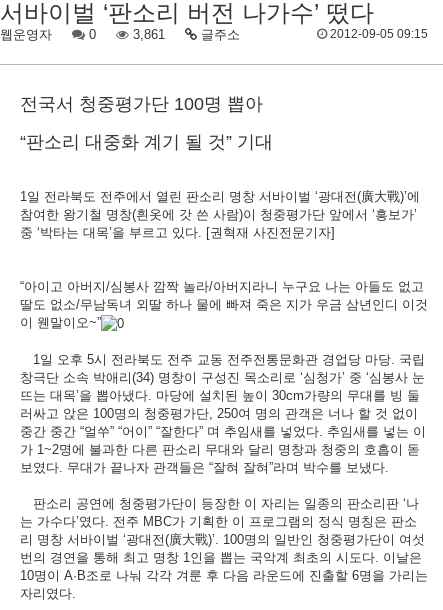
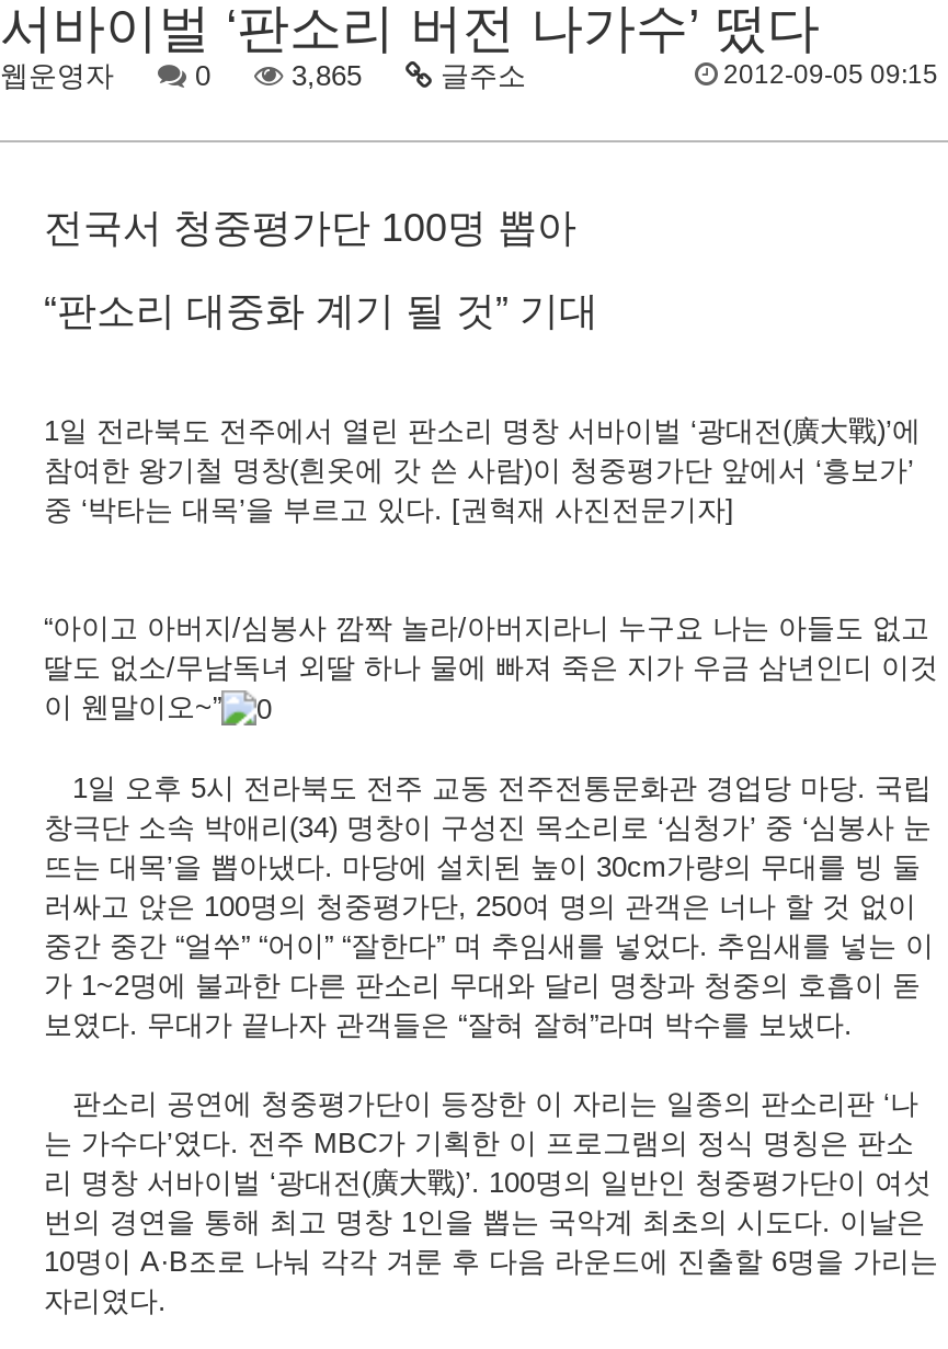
- 3,861
+ 3,865
